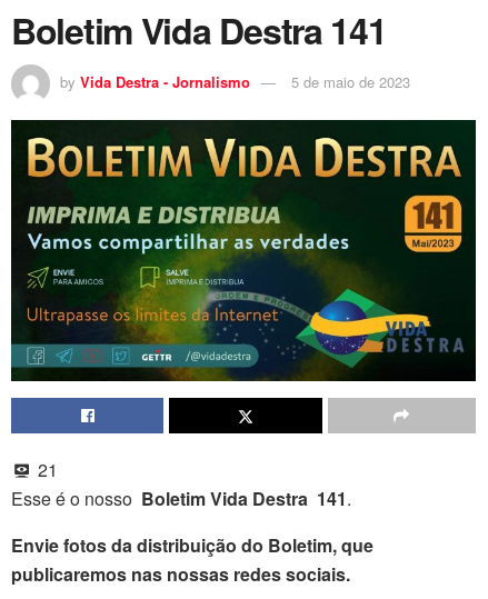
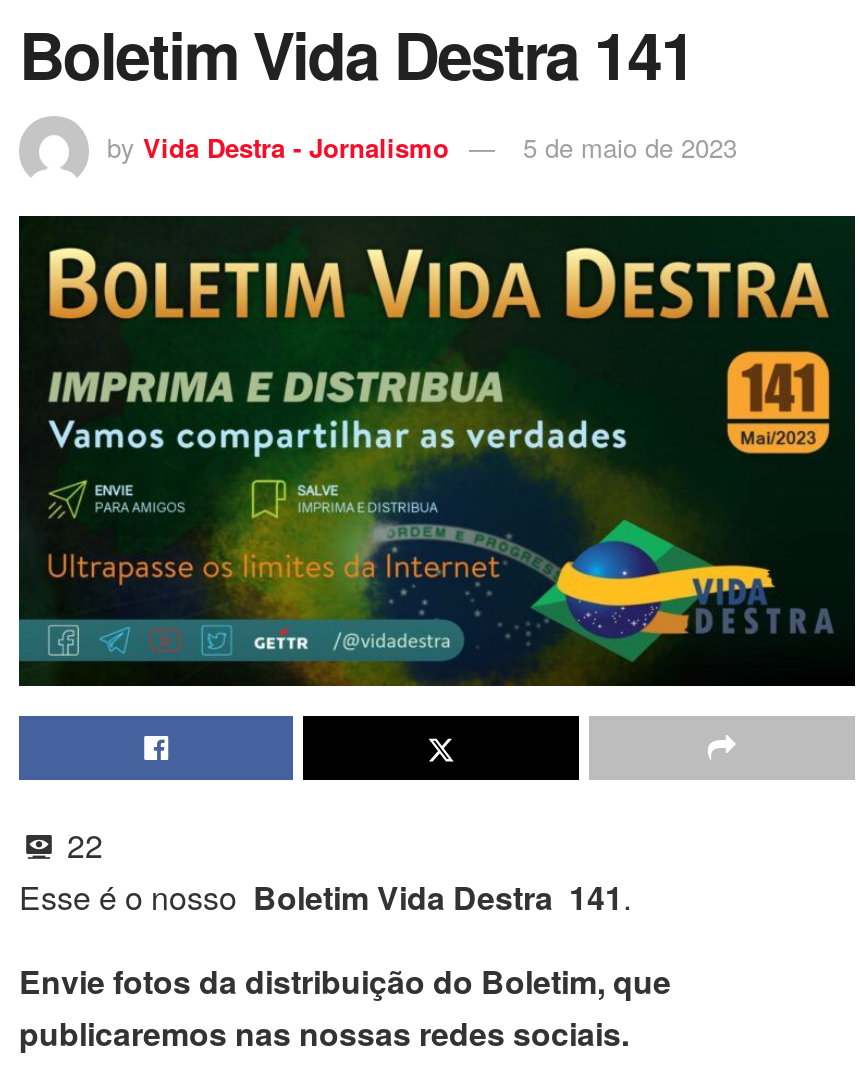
- 21
+ 22
